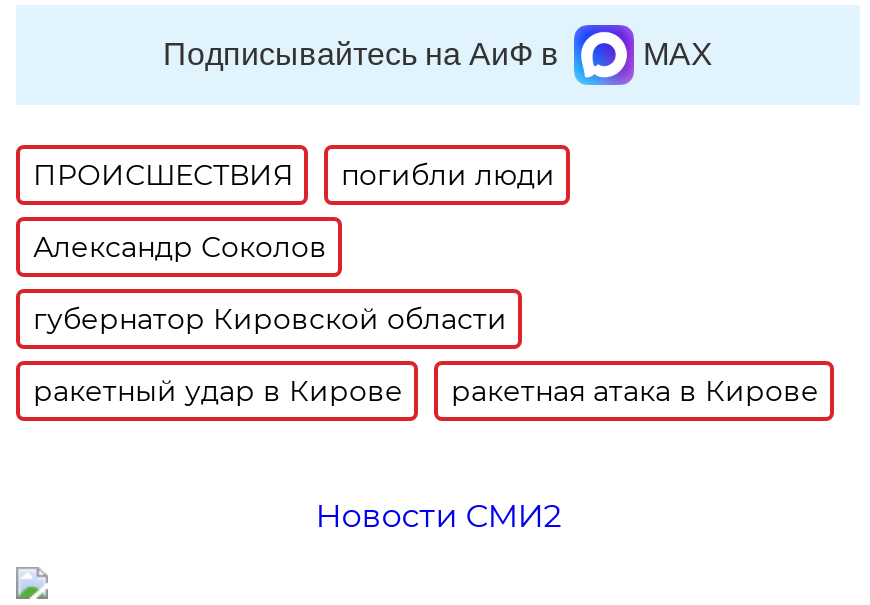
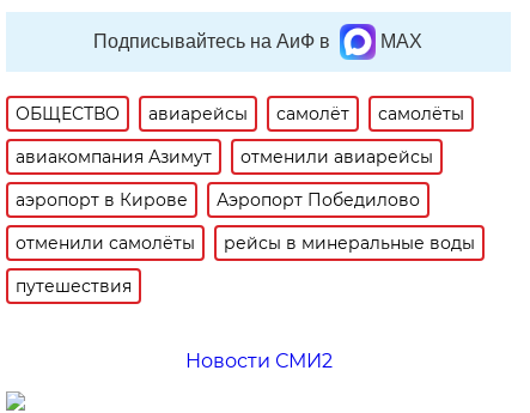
- ПРОИСШЕСТВИЯ
- погибли люди
- Александр Соколов
- губернатор Кировской области
- ракетный удар в Кирове
- ракетная атака в Кирове
+ ОБЩЕСТВО
+ авиарейсы
+ самолёт
+ самолёты
+ авиакомпания Азимут
+ отменили авиарейсы
+ аэропорт в Кирове
+ Аэропорт Победилово
+ отменили самолёты
+ рейсы в минеральные воды
+ путешествия
